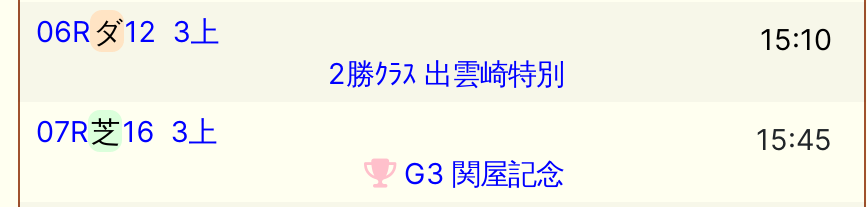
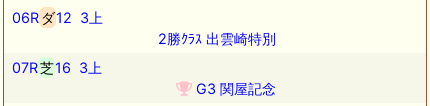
- 15:10

- 15:45
